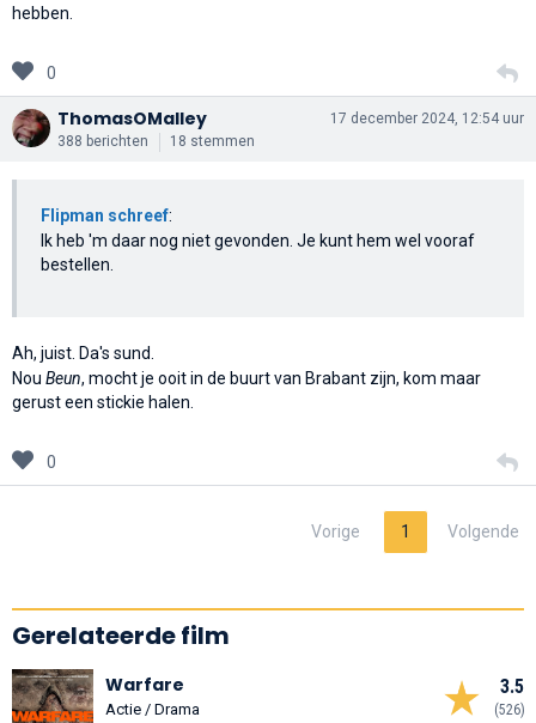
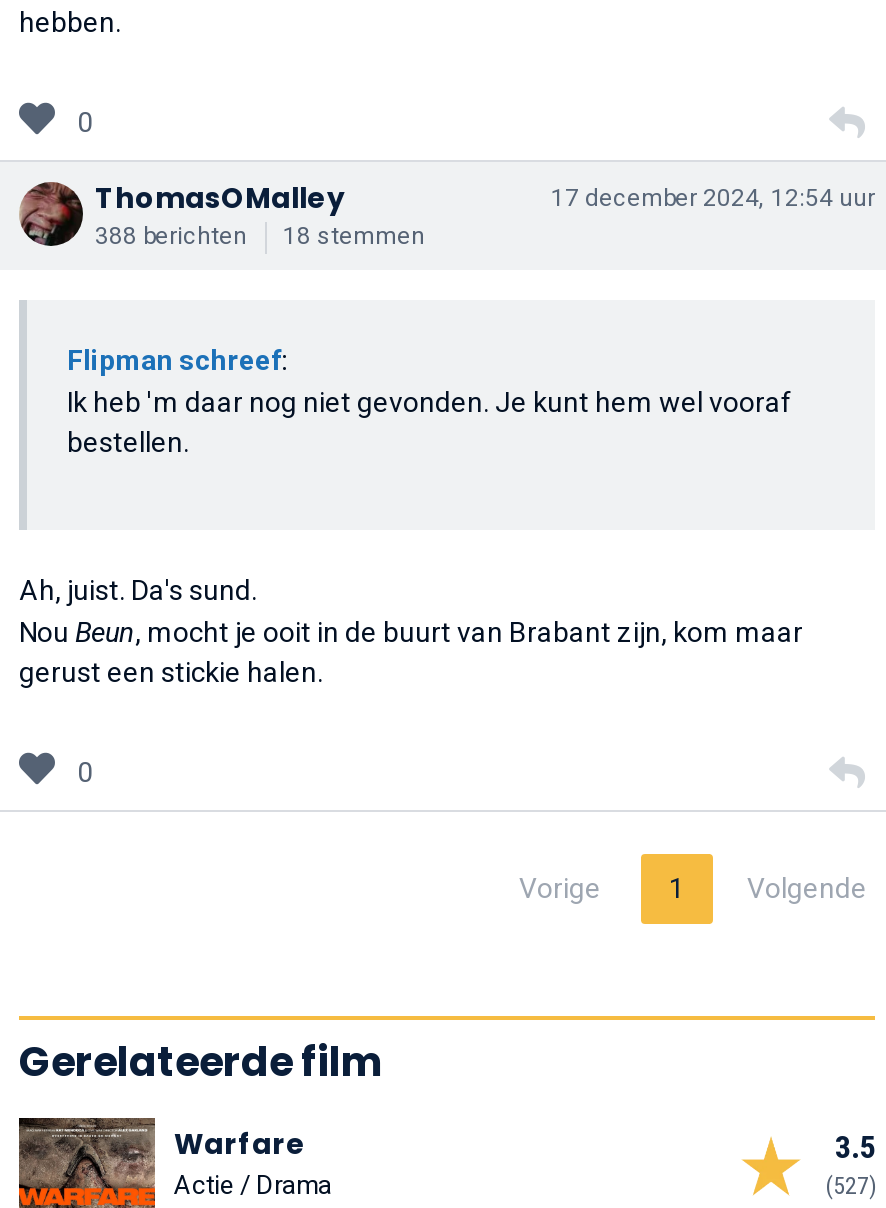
- (526)
+ (527)
